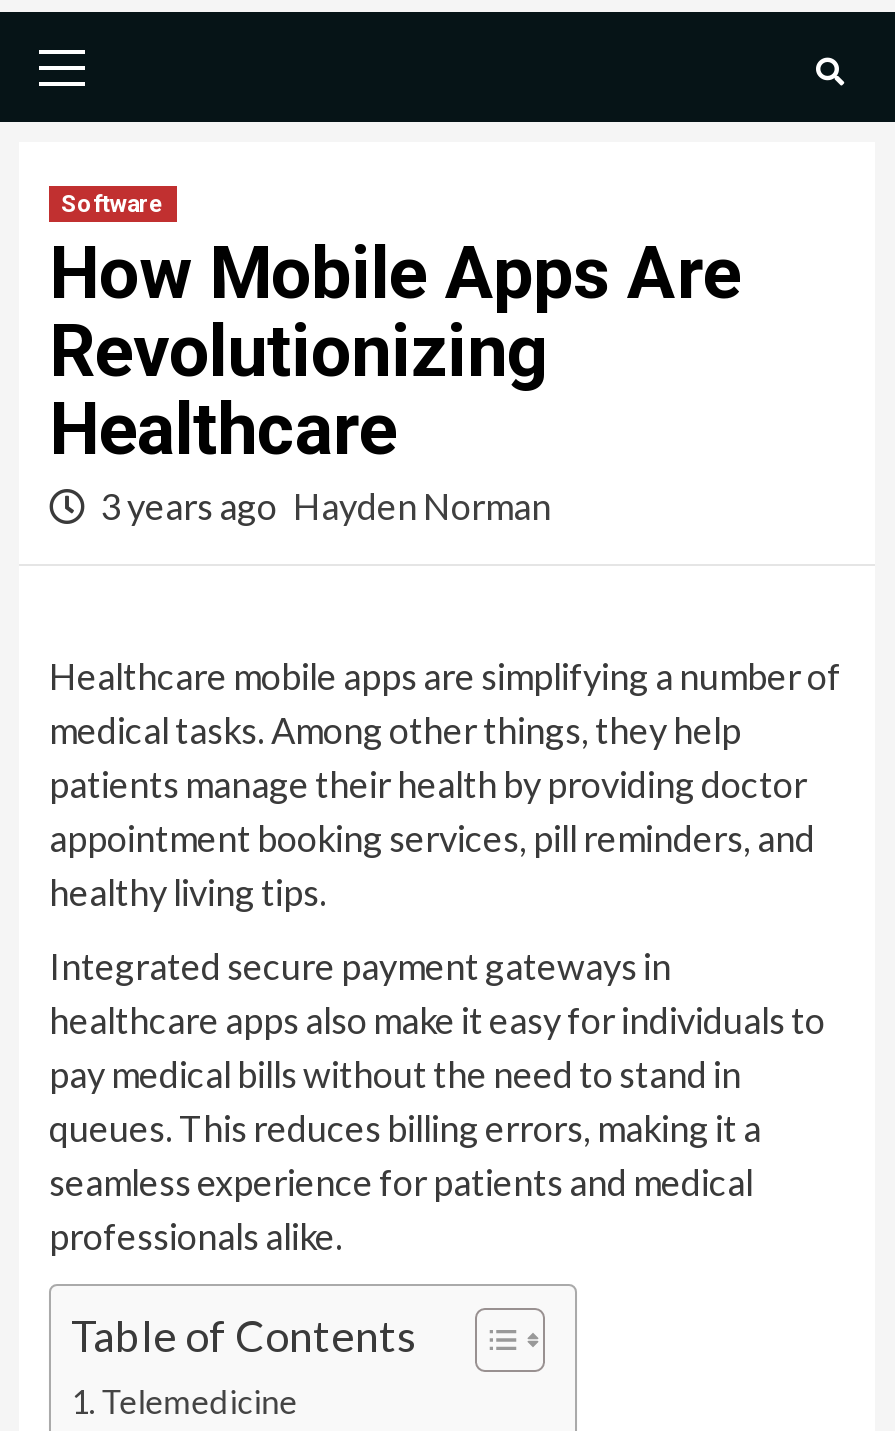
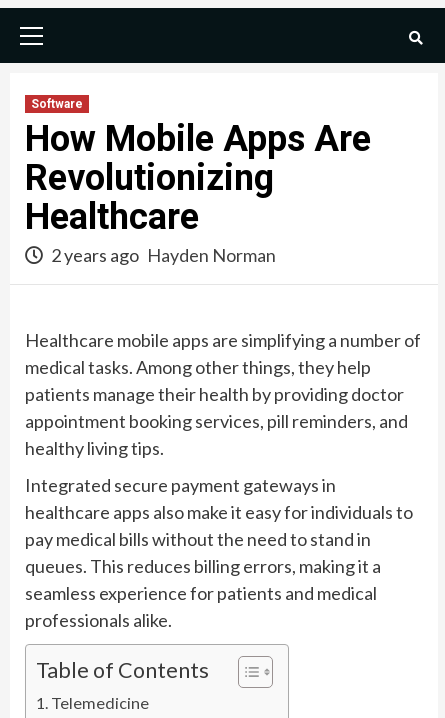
- 3 years ago Hayden Norman
+ 2 years ago Hayden Norman
